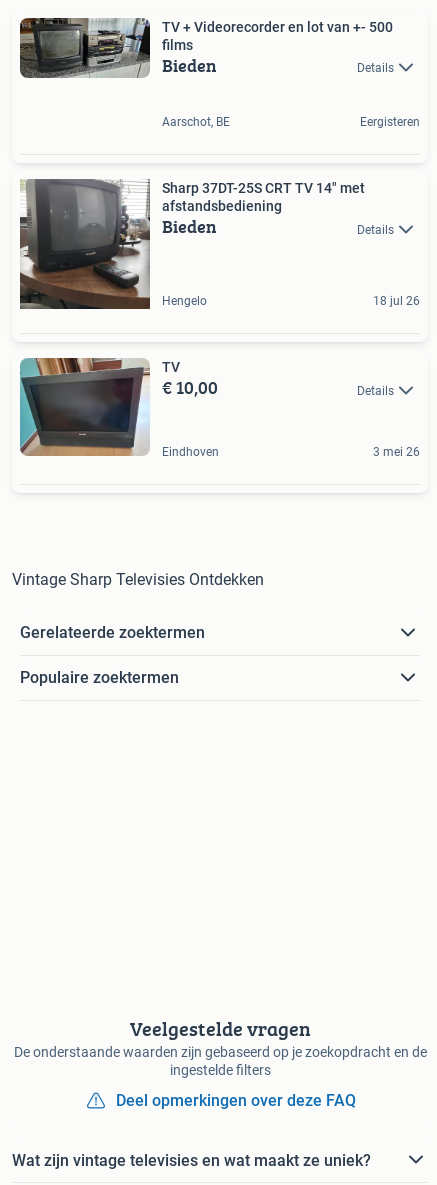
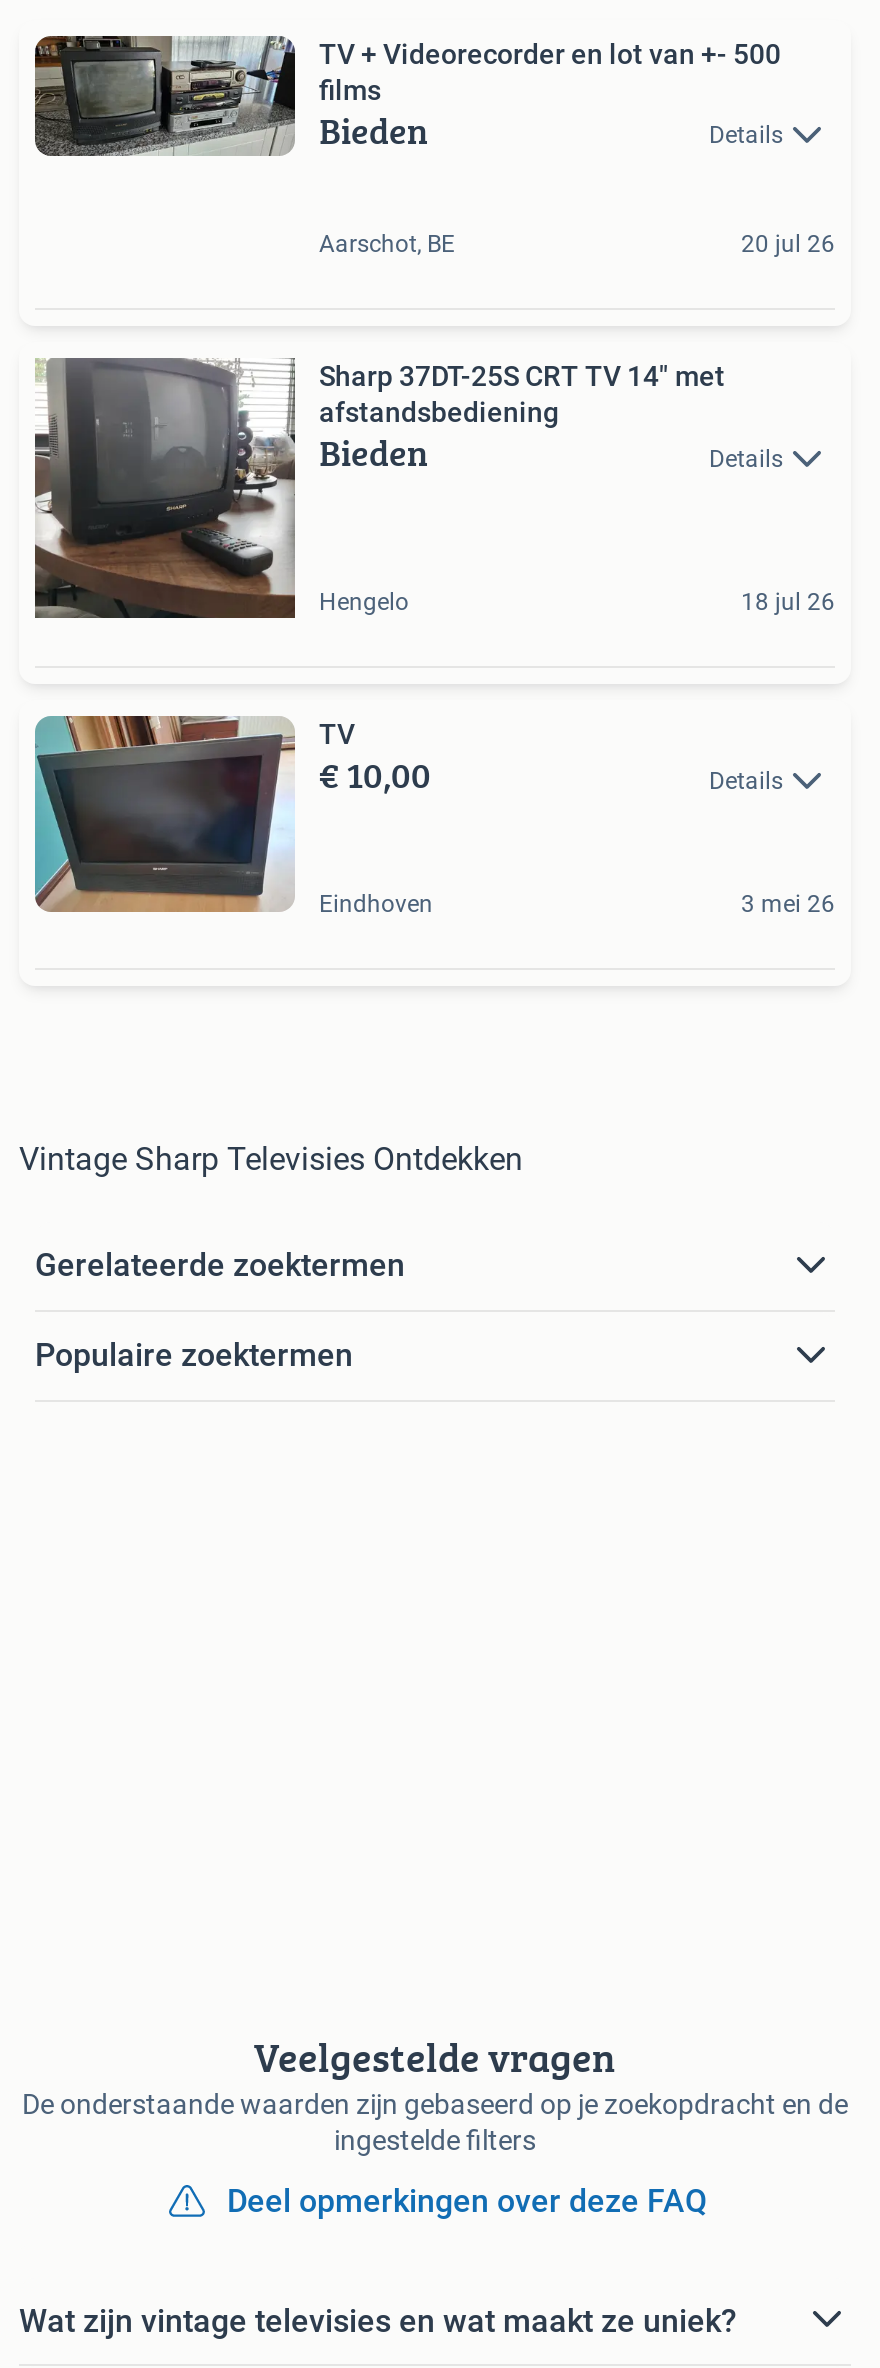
- Eergisteren
+ 20 jul 26
